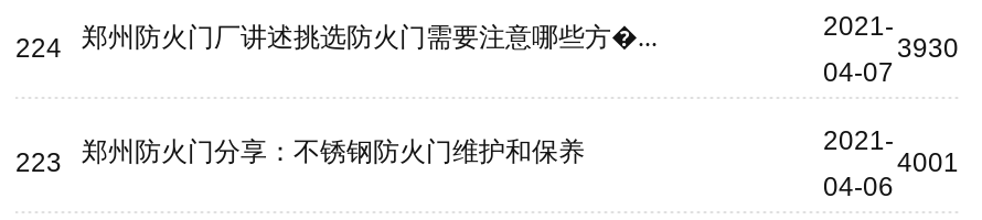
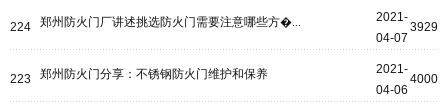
- 3930
+ 3929

- 4001
+ 4000
